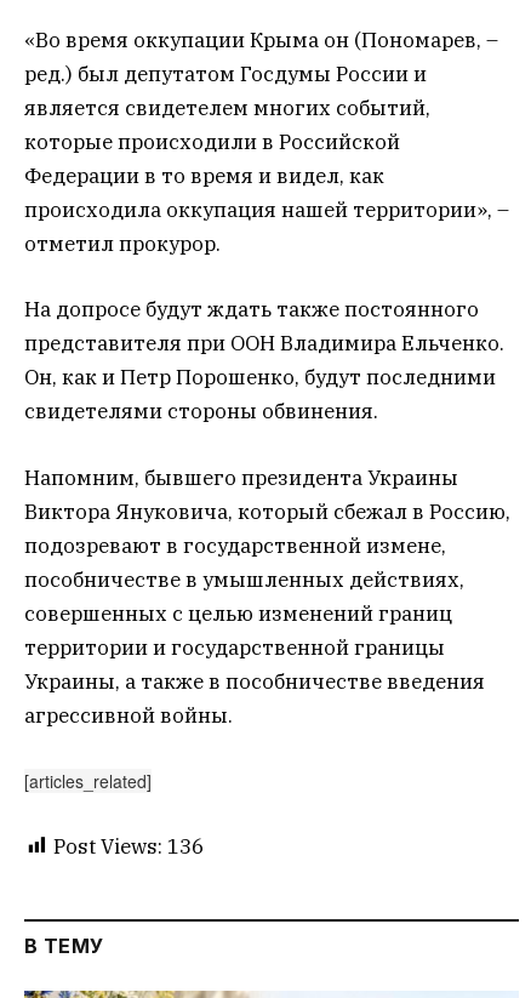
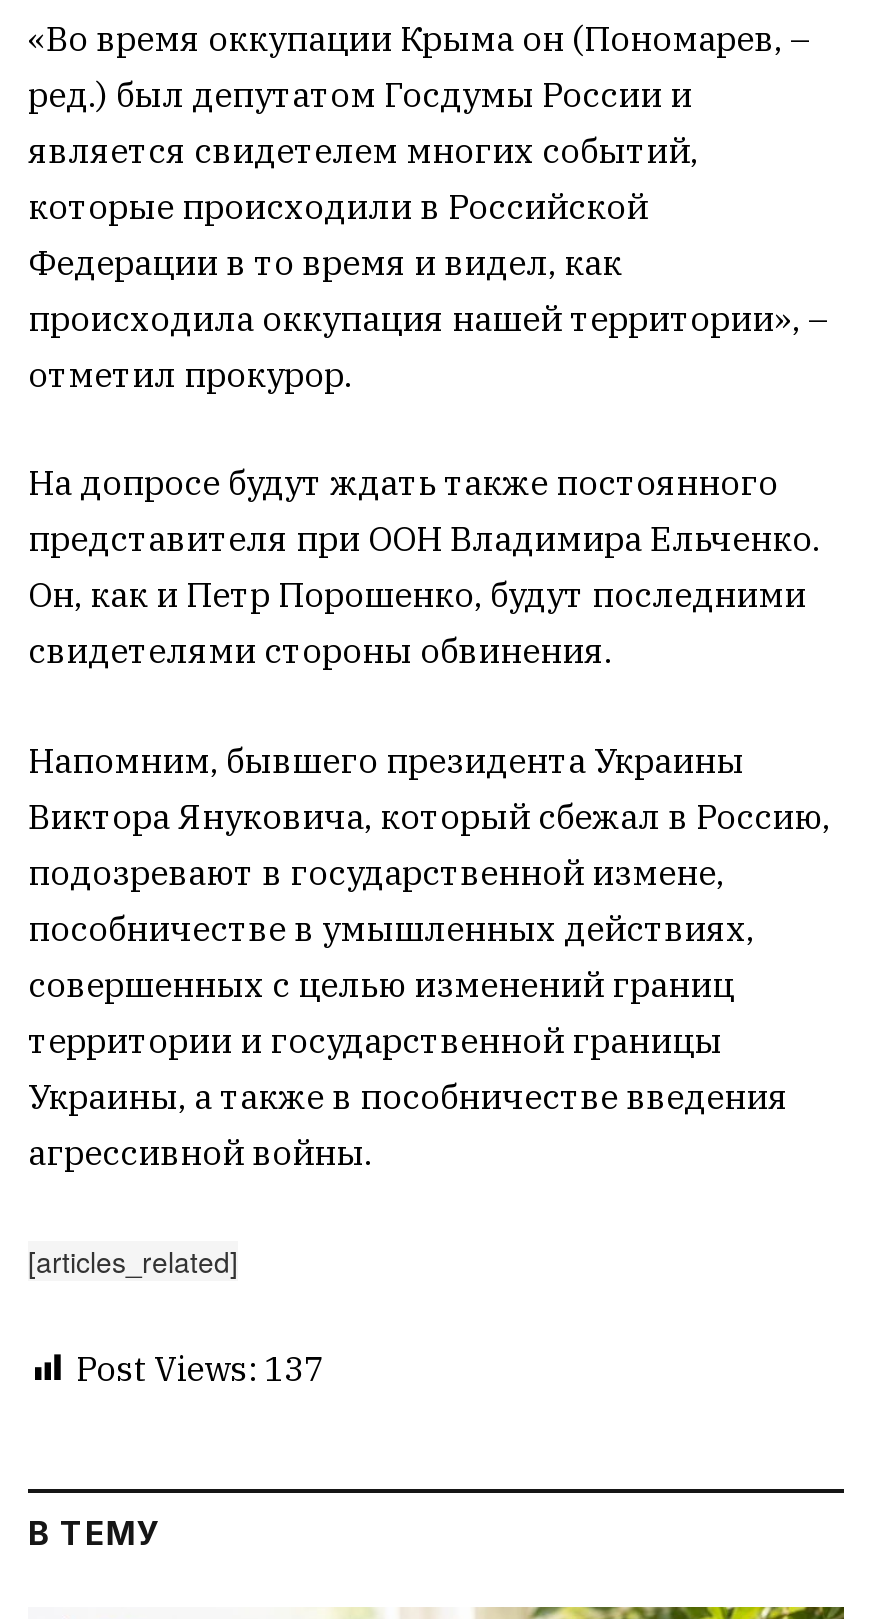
- Post Views: 136
+ Post Views: 137
